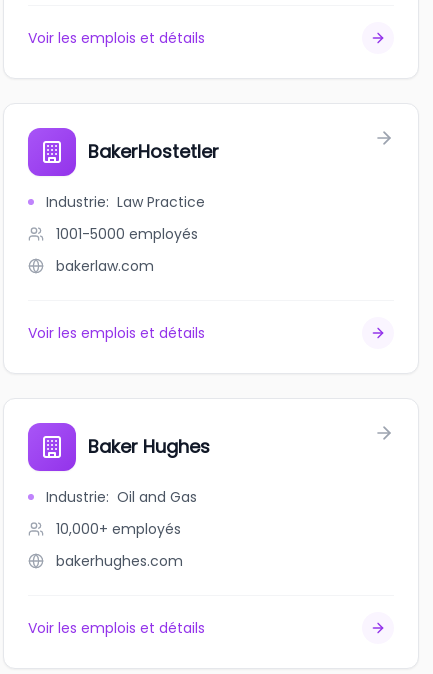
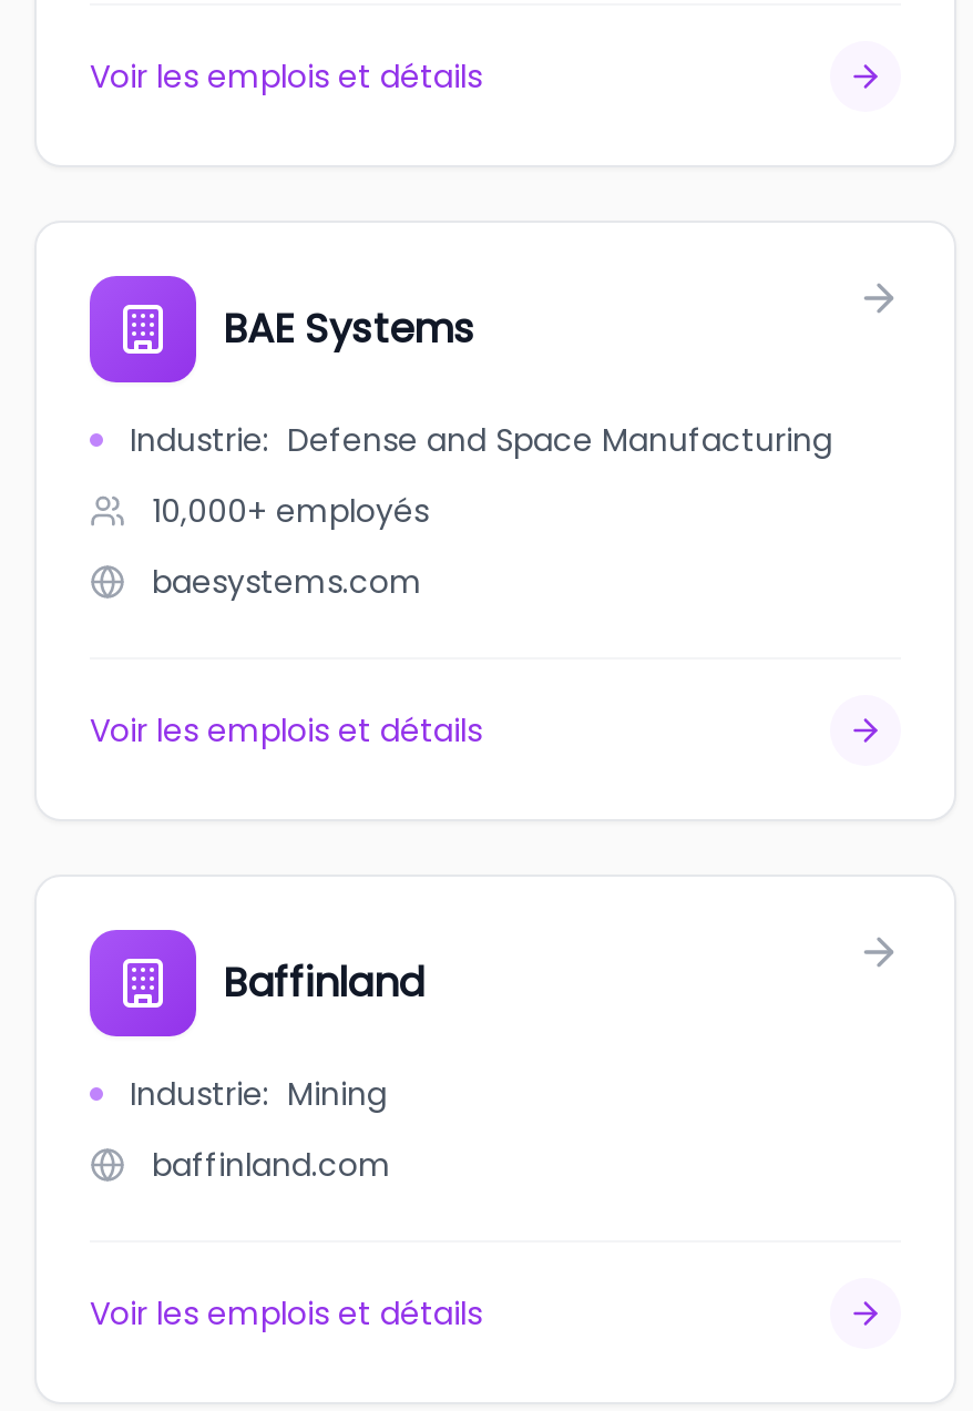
- BakerHostetler
+ BAE Systems

- Industrie: Law Practice
+ Industrie: Defense and Space Manufacturing

- 1001-5000 employés
+ 10,000+ employés

- bakerlaw.com
+ baesystems.com

- Baker Hughes
- Industrie: Oil and Gas
- 10,000+ employés
- bakerhughes.com
+ Baffinland
+ Industrie: Mining
+ baffinland.com
